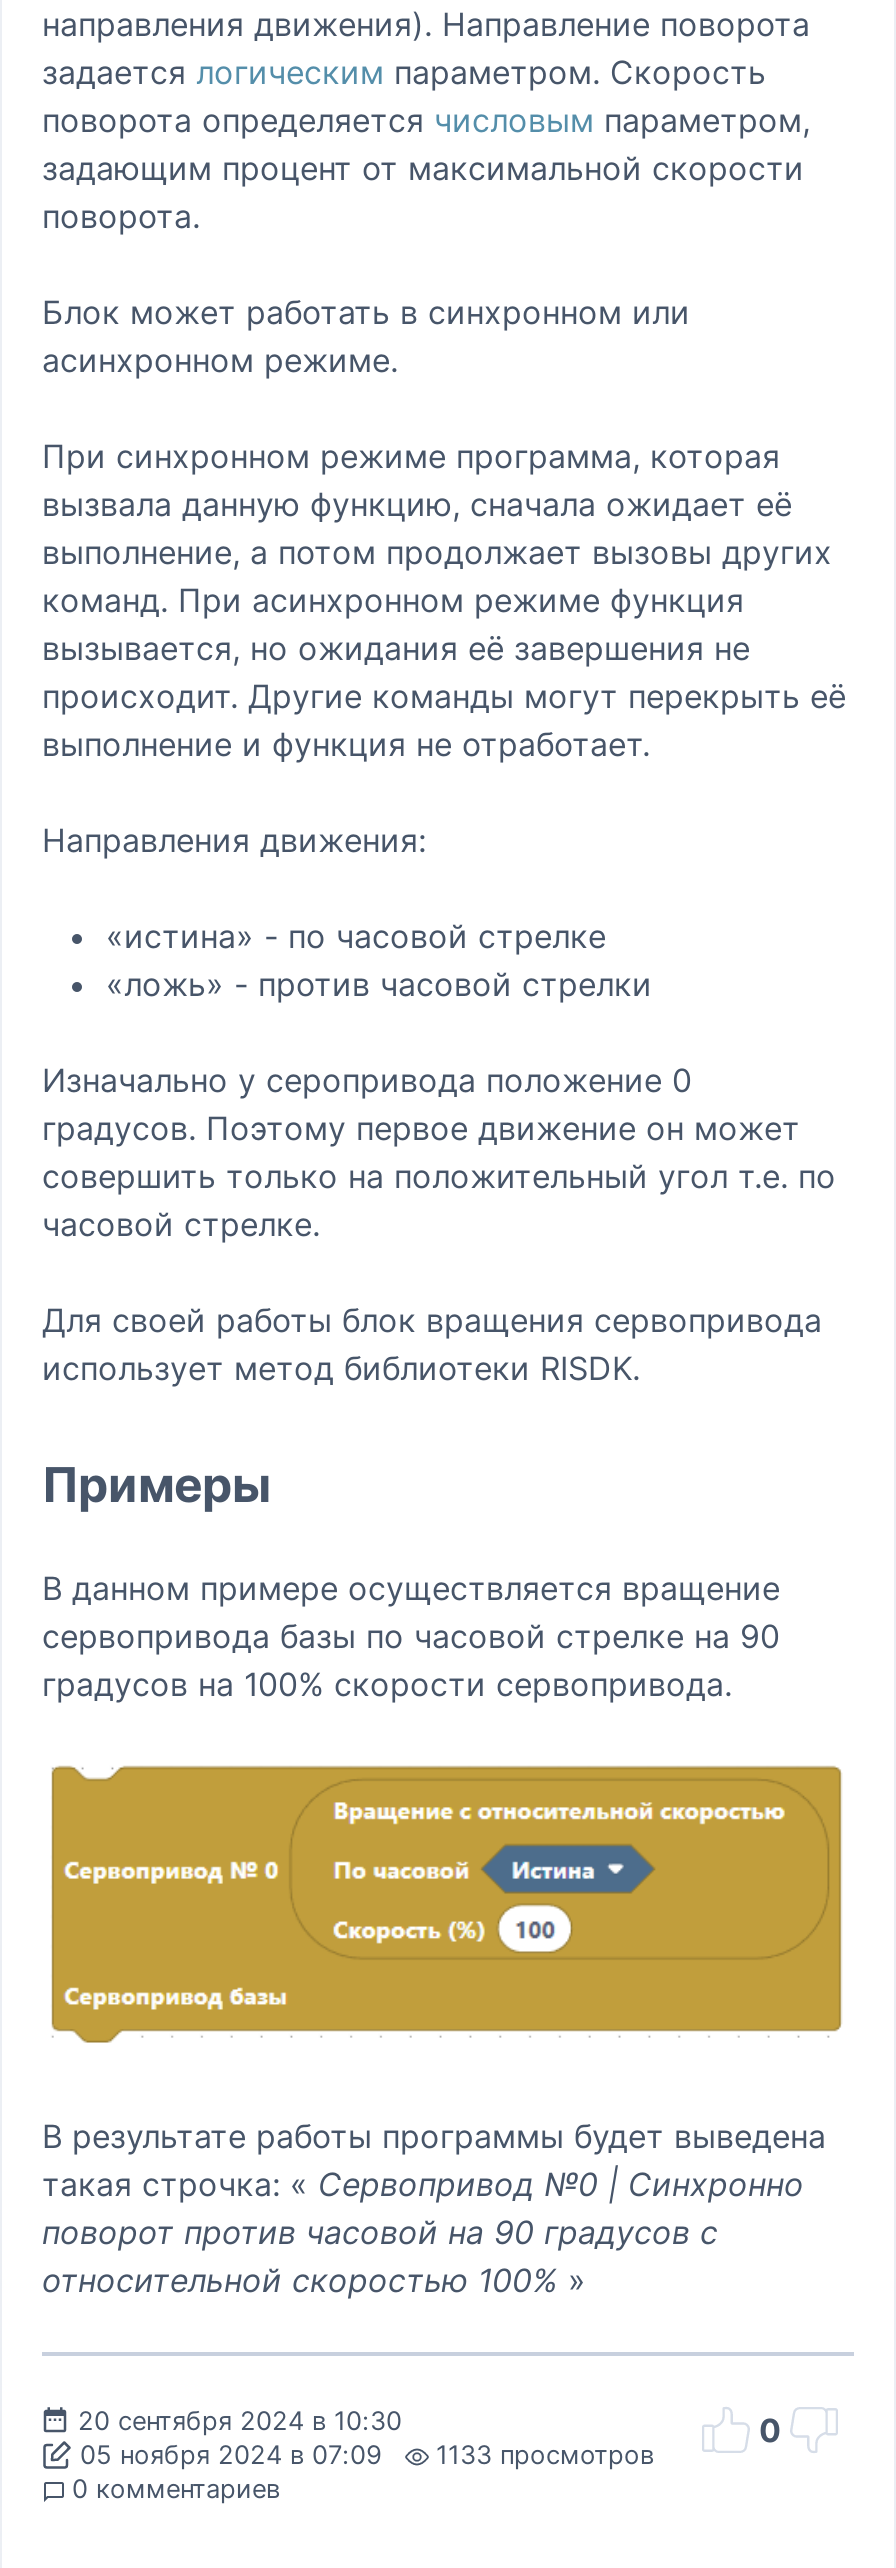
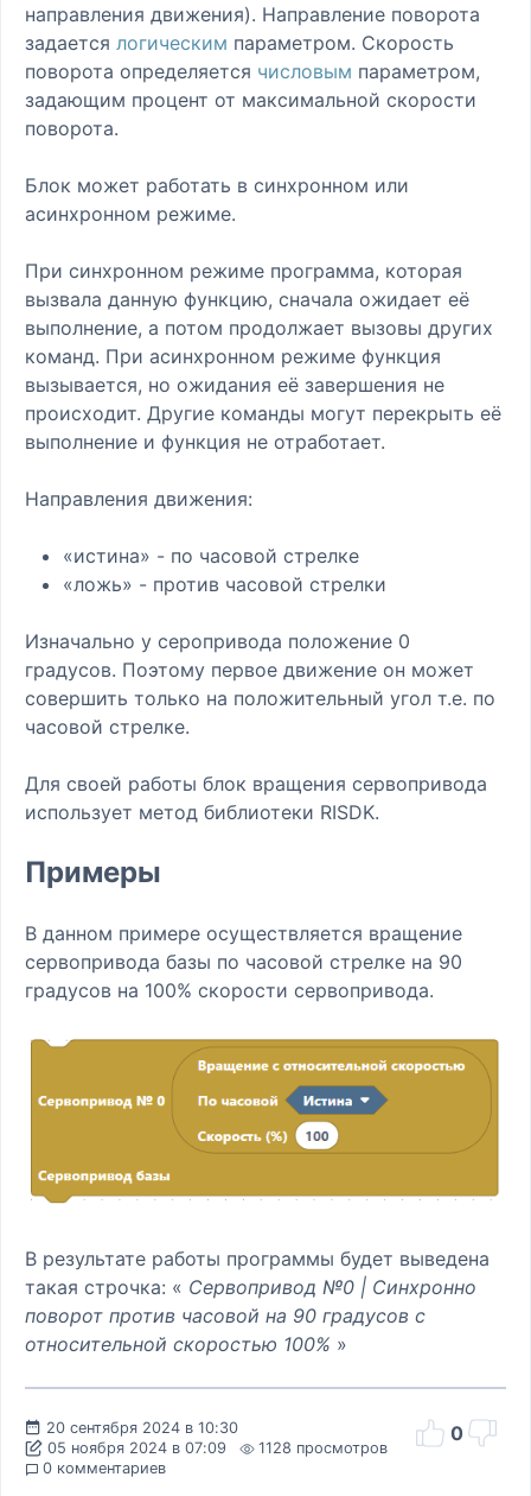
- 05 ноября 2024 в 07:09 1133 просмотров
+ 05 ноября 2024 в 07:09 1128 просмотров
